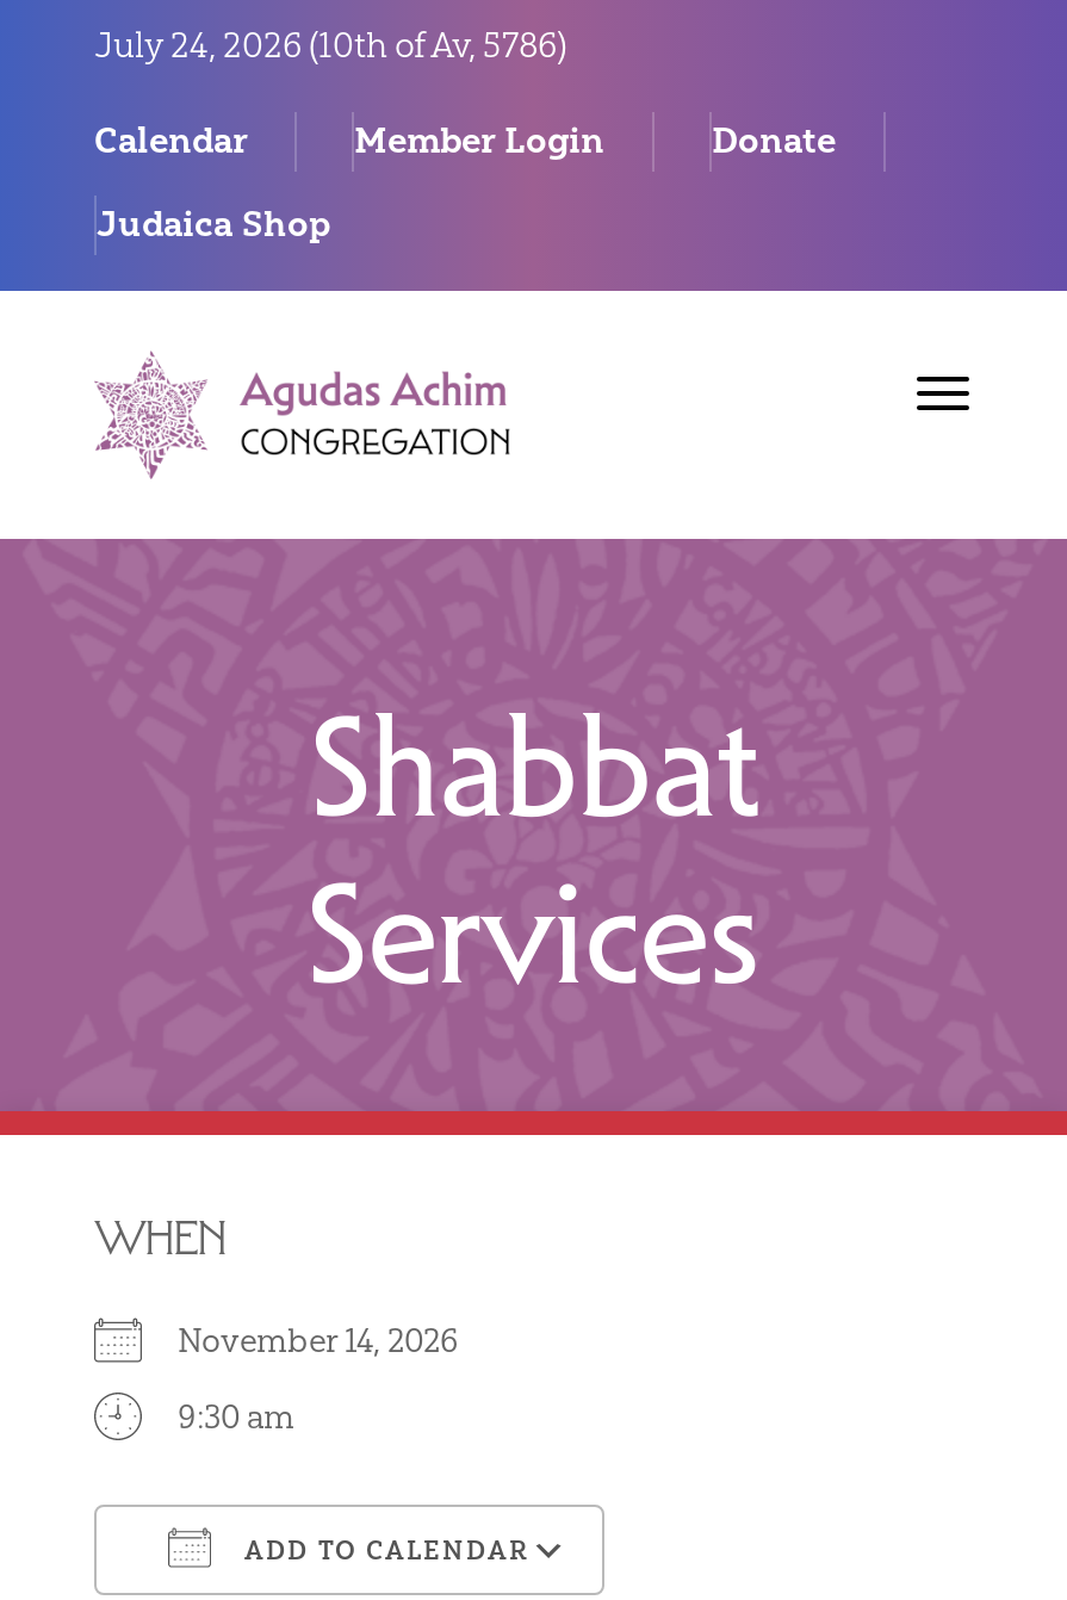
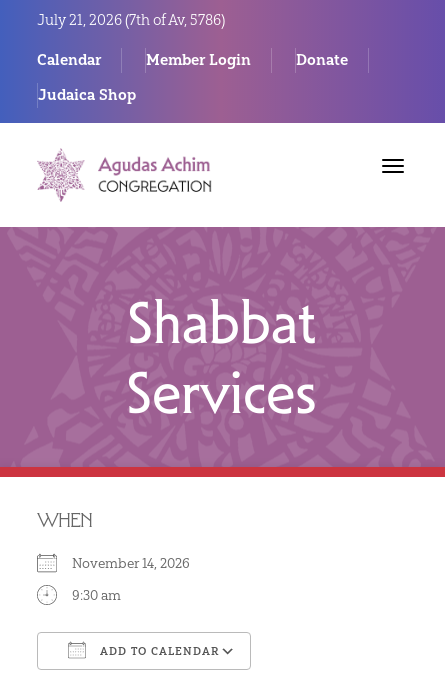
- July 24, 2026 (10th of Av, 5786)
+ July 21, 2026 (7th of Av, 5786)
